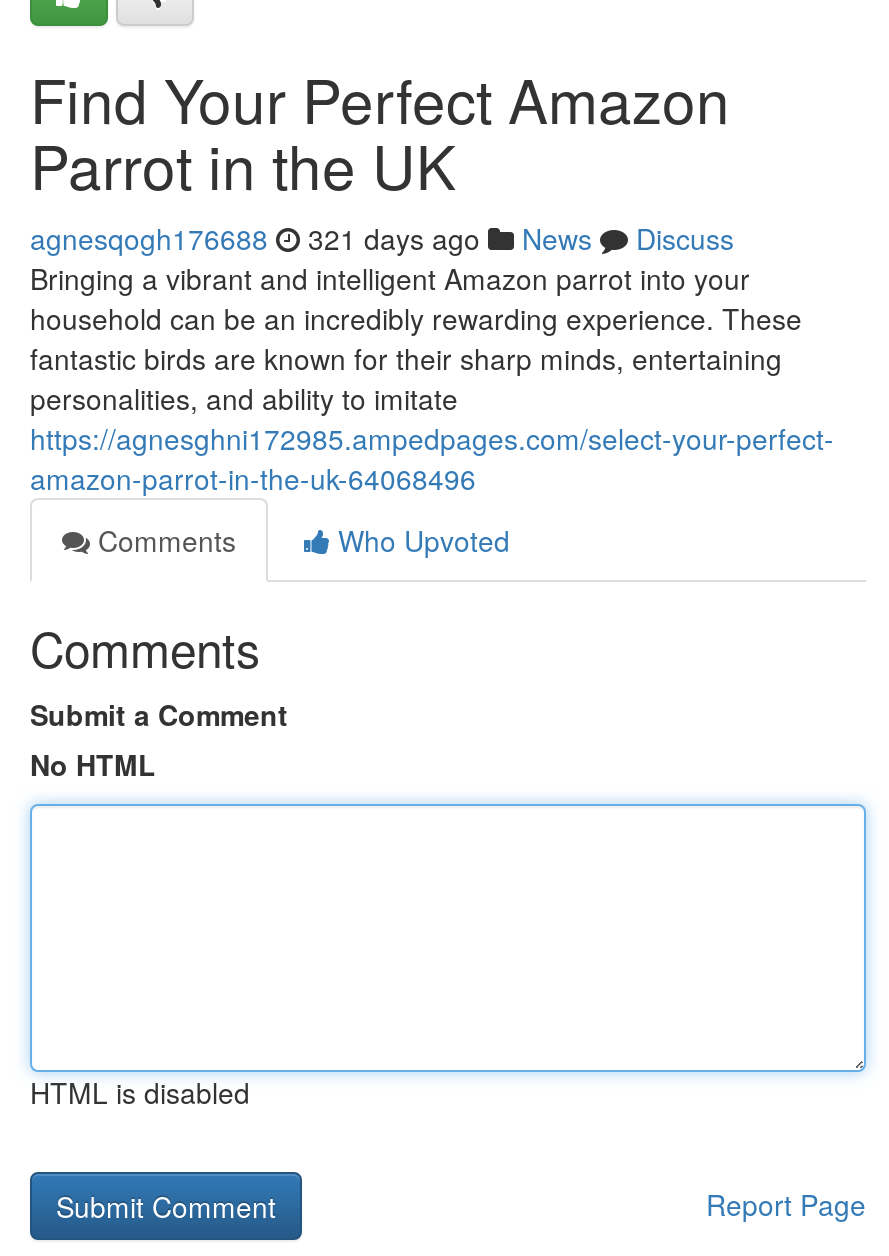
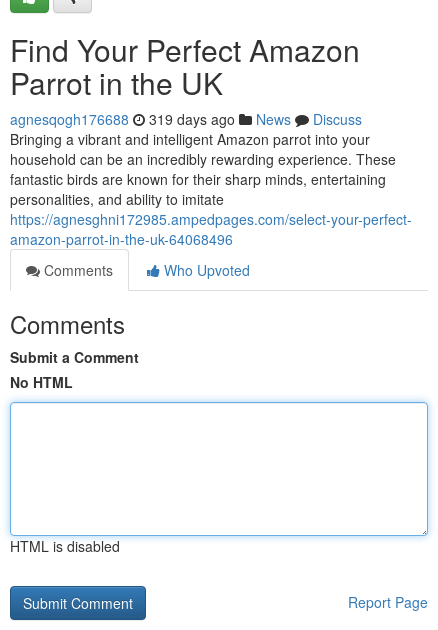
- agnesqogh176688 321 days ago News Discuss
+ agnesqogh176688 319 days ago News Discuss
